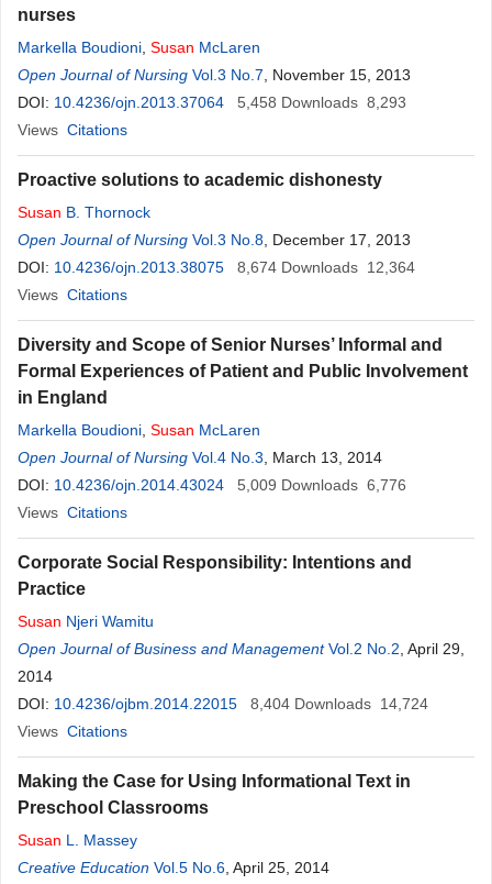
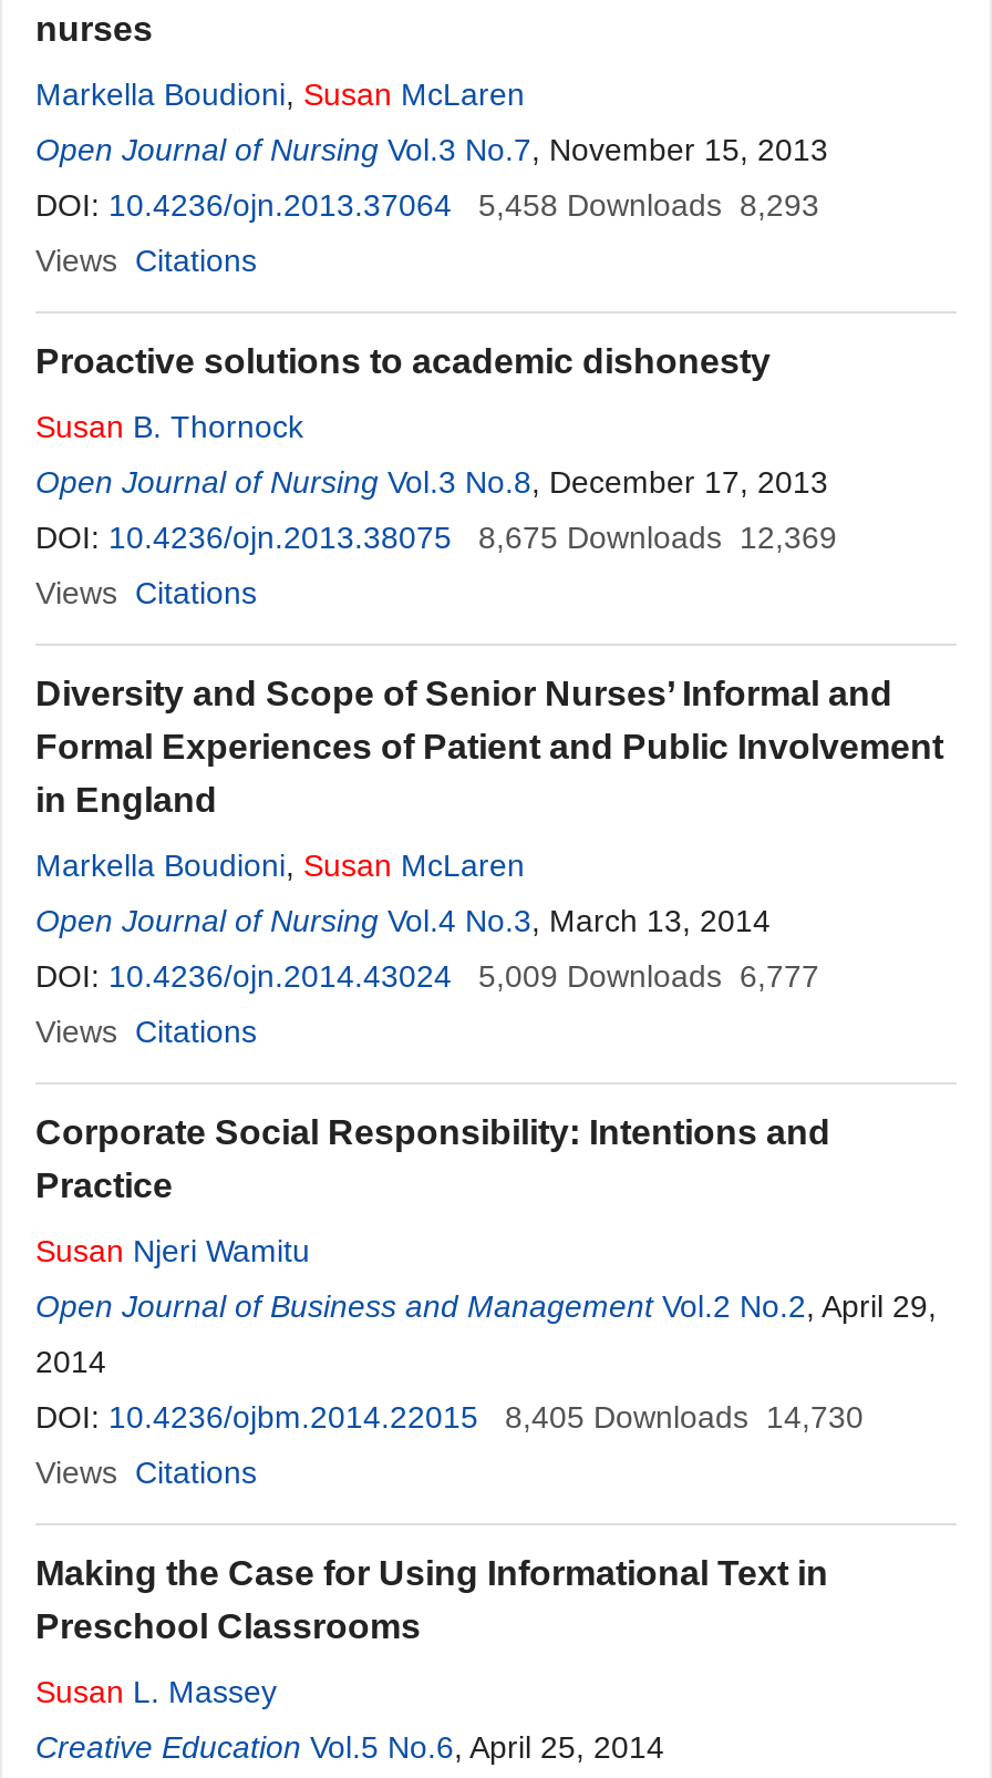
- DOI: 10.4236/ojn.2013.38075 8,674 Downloads 12,364
+ DOI: 10.4236/ojn.2013.38075 8,675 Downloads 12,369

- DOI: 10.4236/ojn.2014.43024 5,009 Downloads 6,776
+ DOI: 10.4236/ojn.2014.43024 5,009 Downloads 6,777

- DOI: 10.4236/ojbm.2014.22015 8,404 Downloads 14,724
+ DOI: 10.4236/ojbm.2014.22015 8,405 Downloads 14,730
